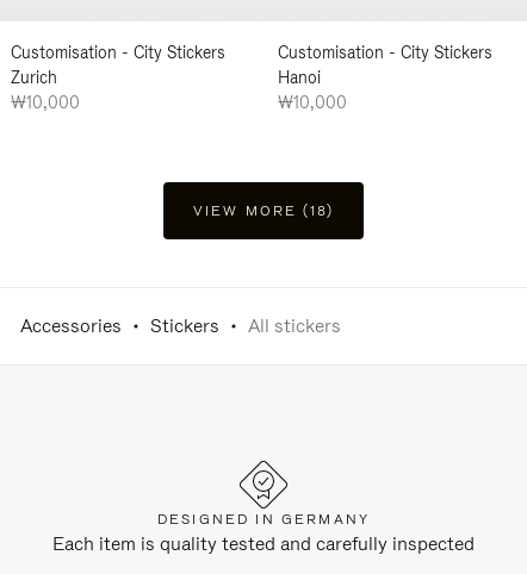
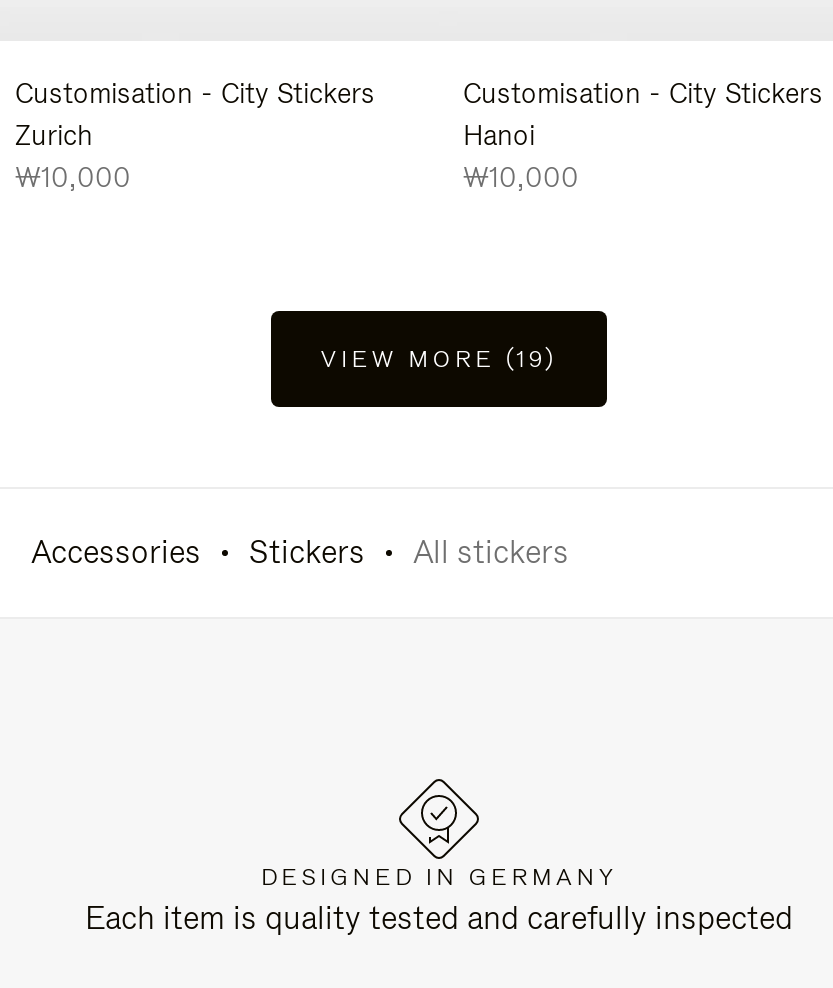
- VIEW MORE (18)
+ VIEW MORE (19)
